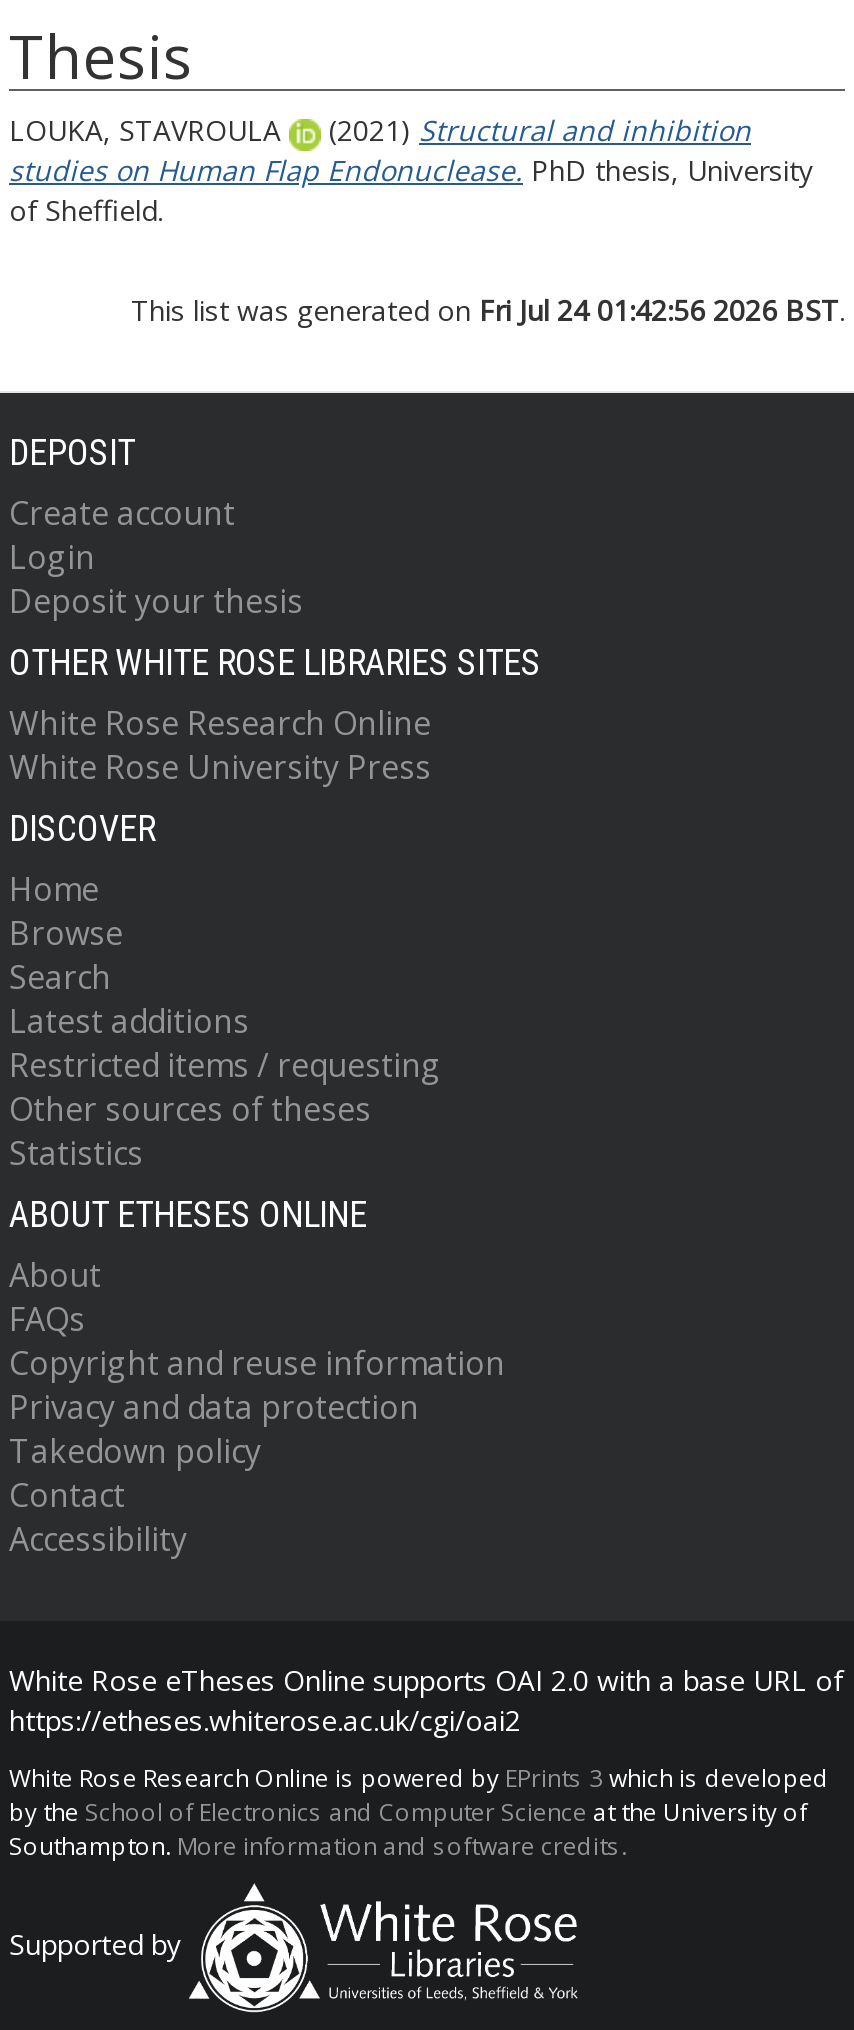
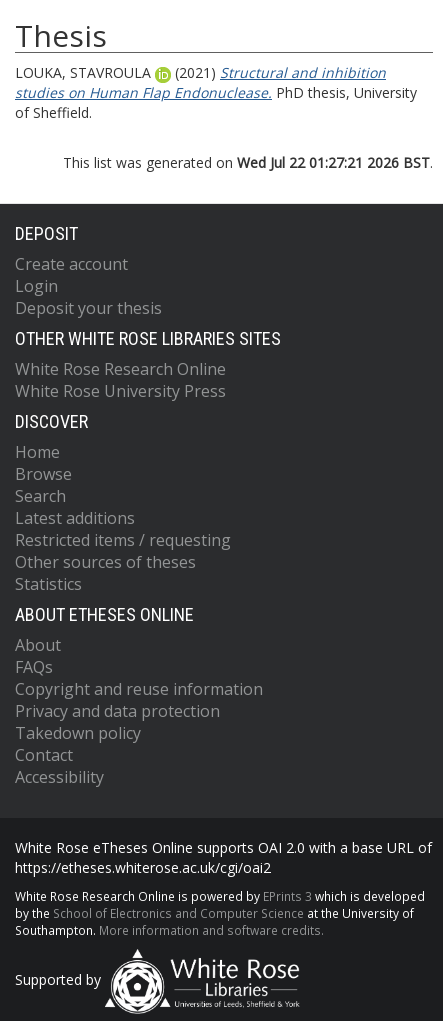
- This list was generated on Fri Jul 24 01:42:56 2026 BST.
+ This list was generated on Wed Jul 22 01:27:21 2026 BST.
